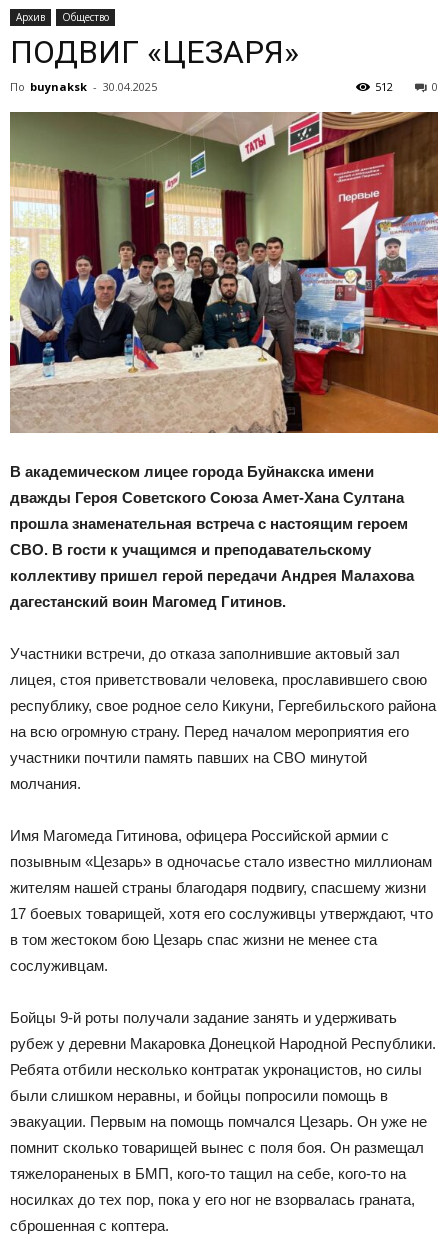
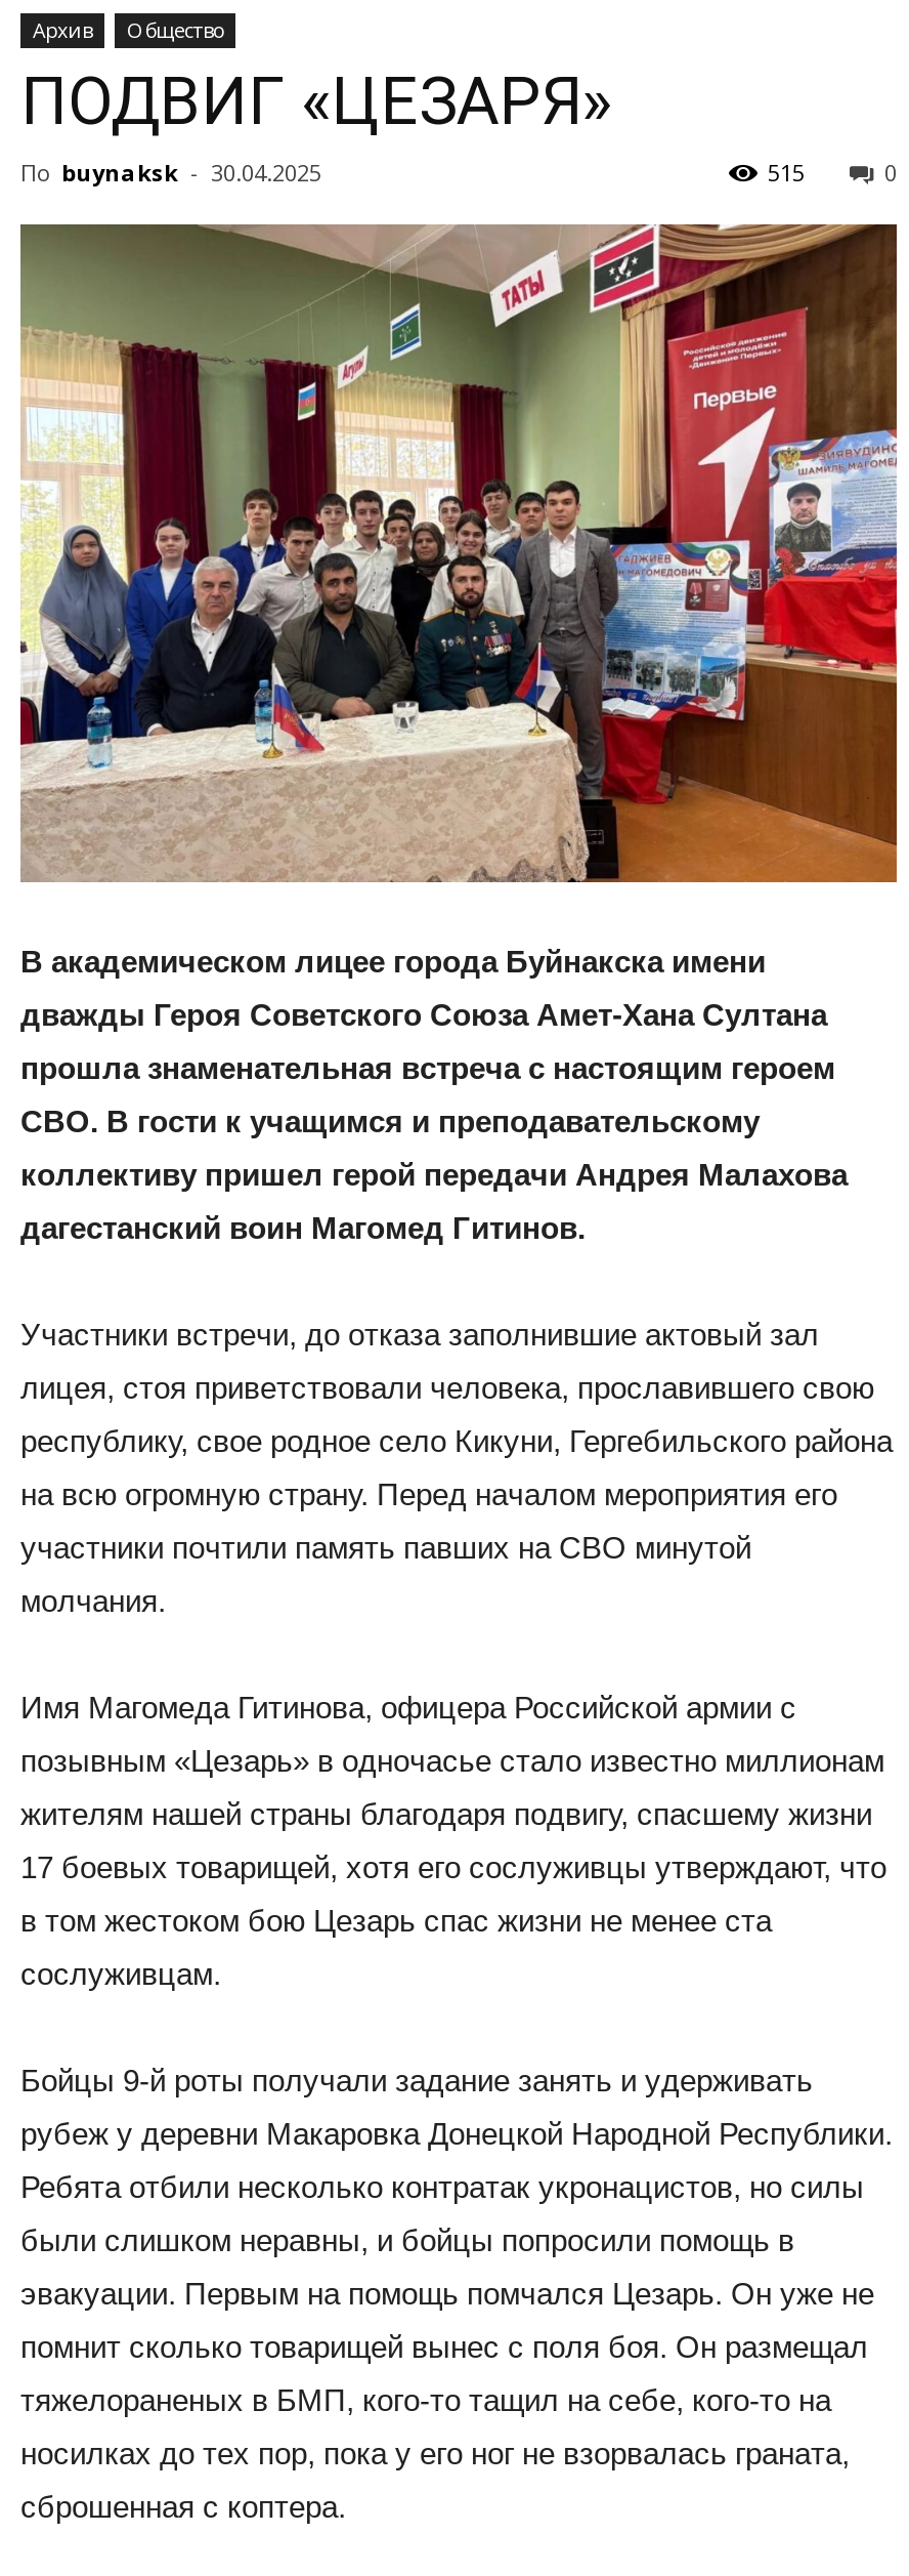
- 512
+ 515
